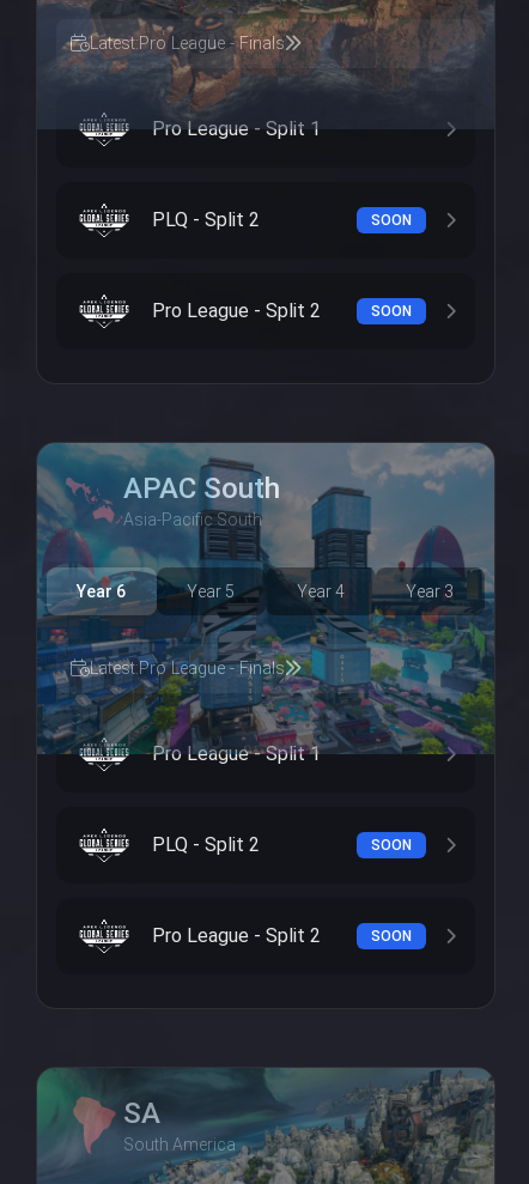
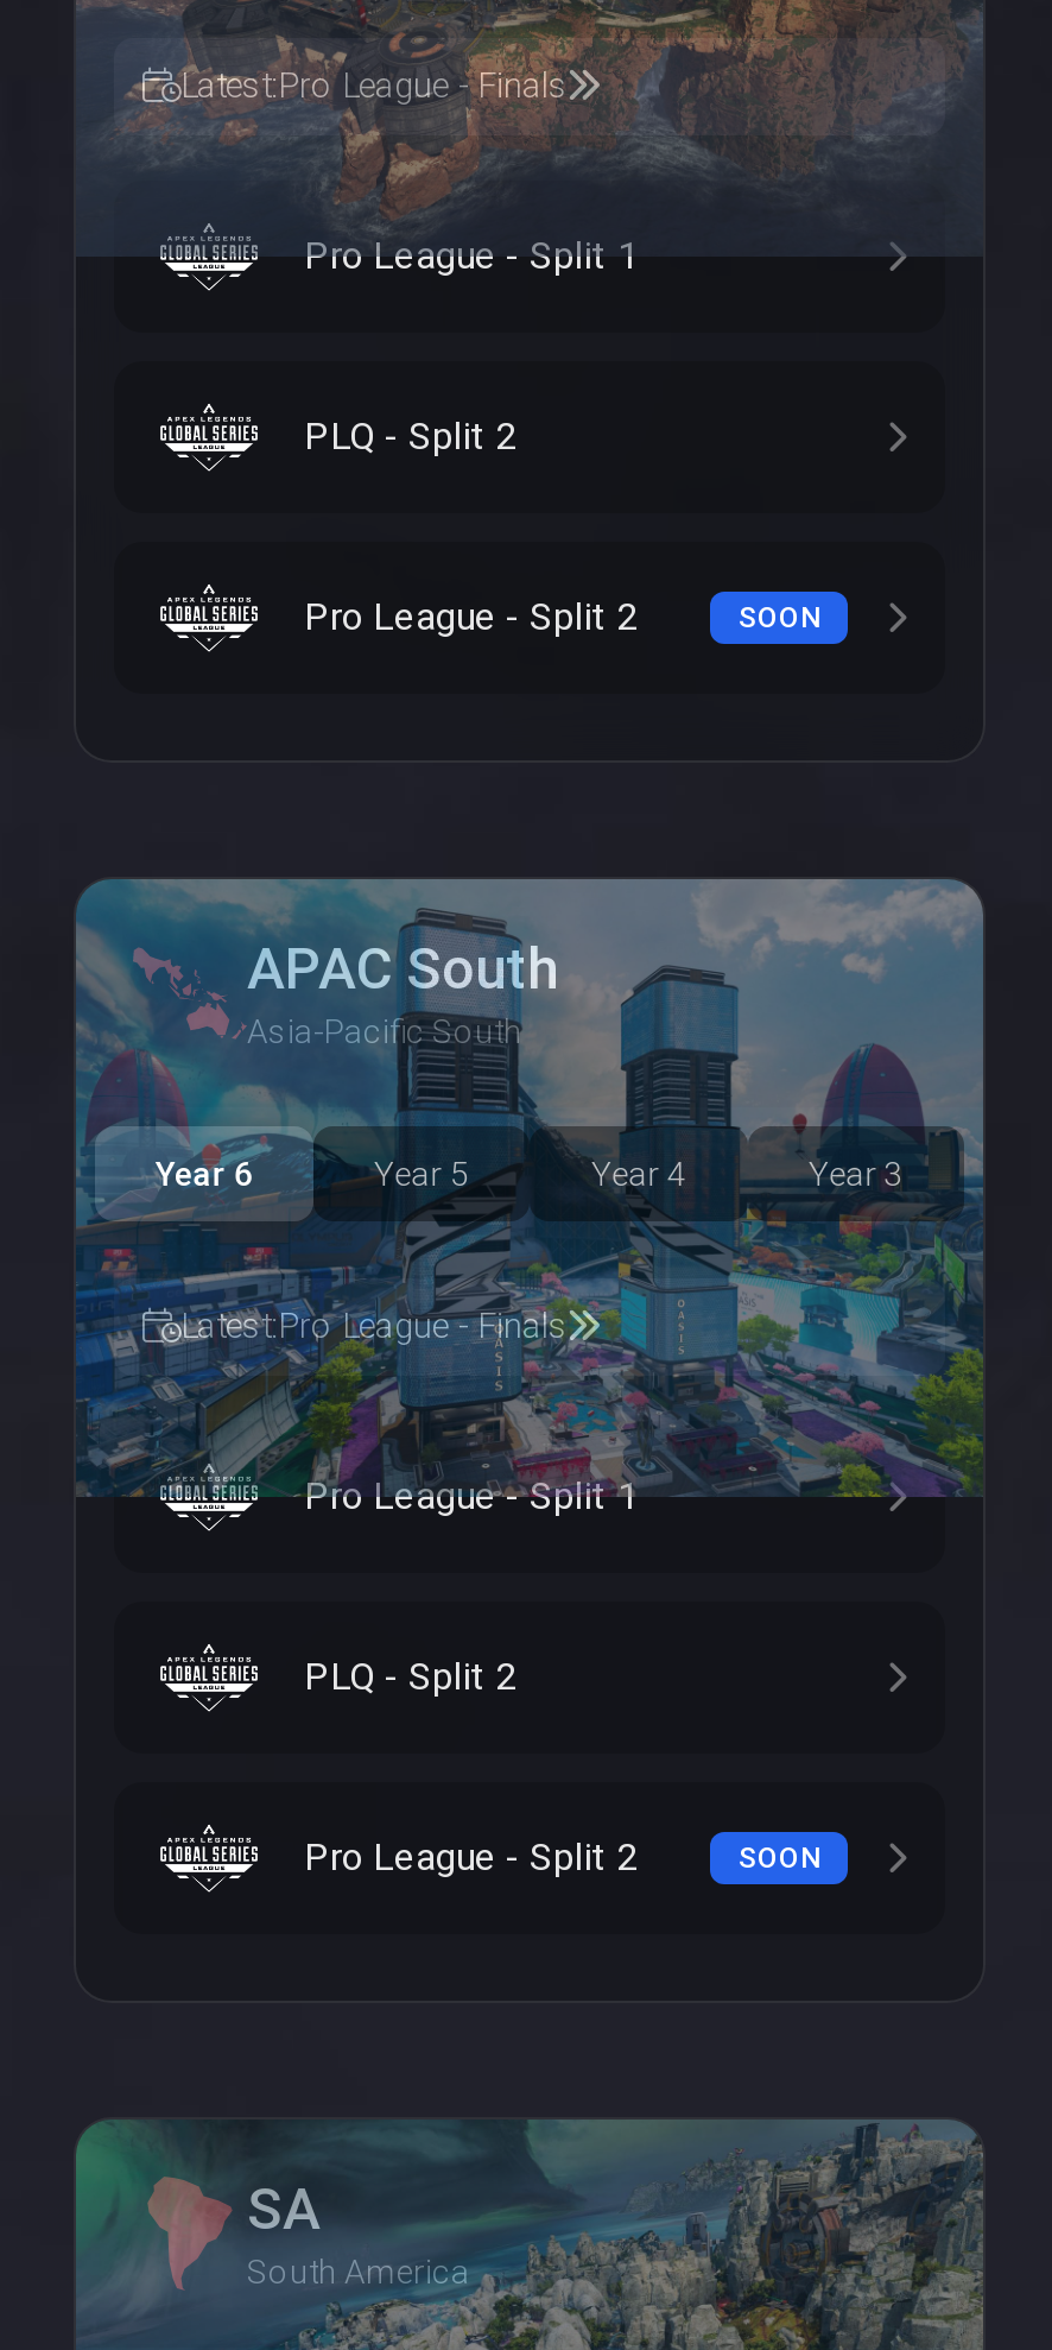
- SOON

- SOON
